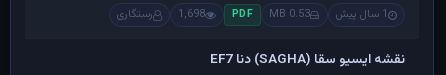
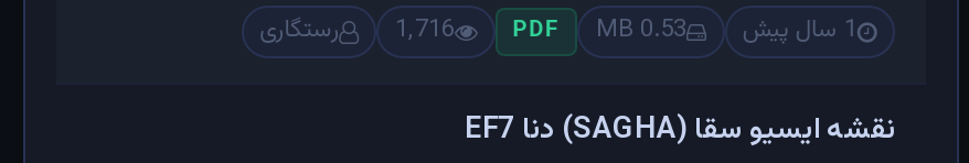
- PDF 1,698 رستگاری
+ PDF 1,716 رستگاری
